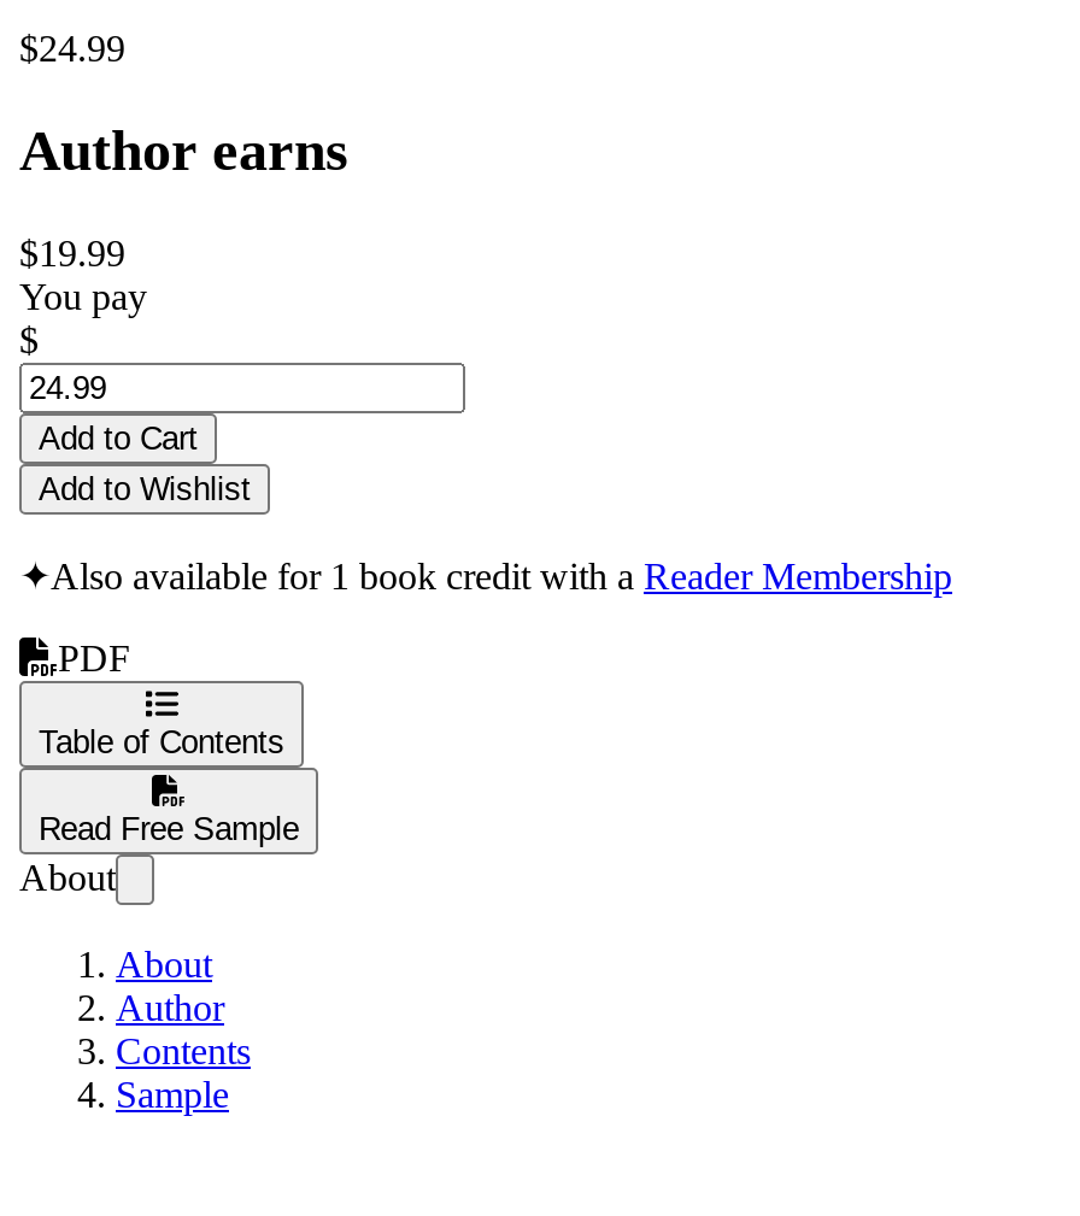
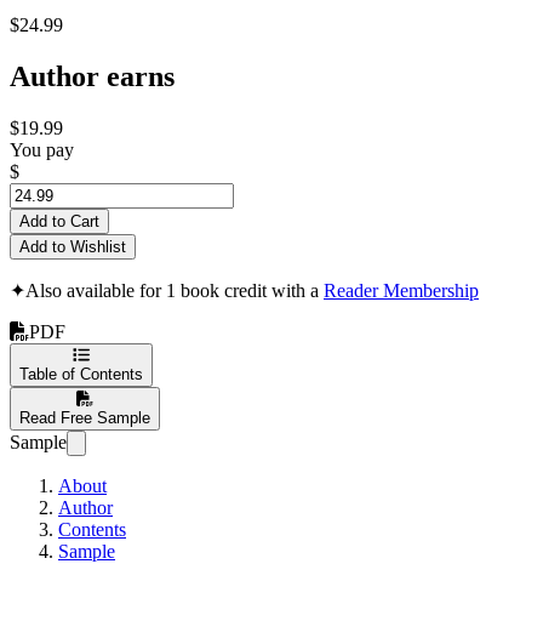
- About
+ Sample
